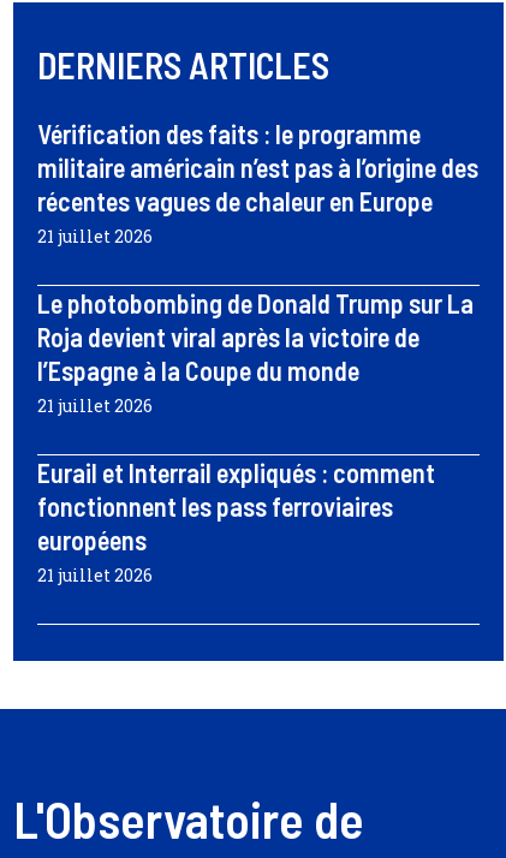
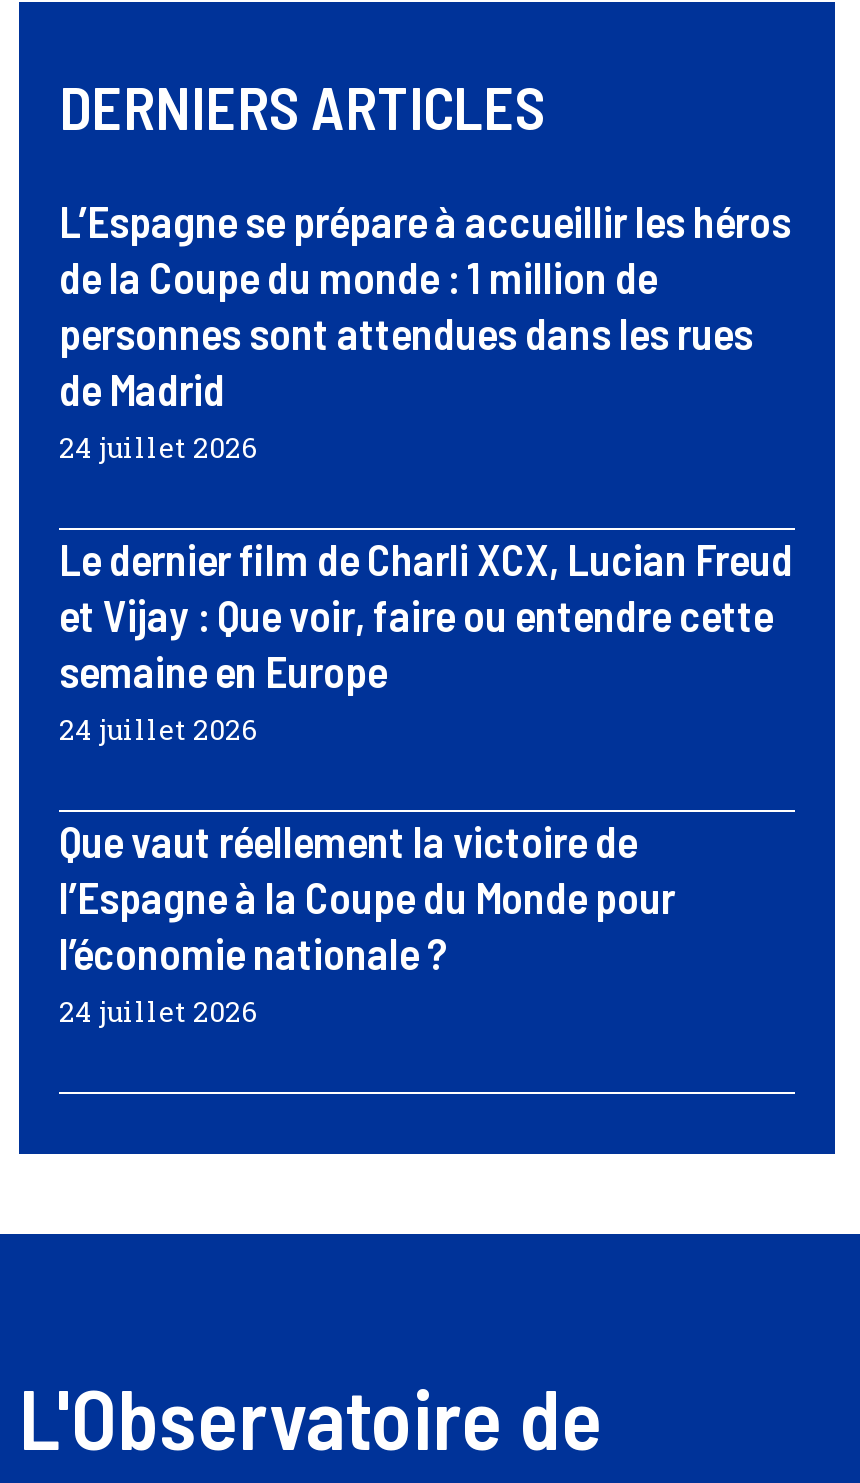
- Vérification des faits : le programme
- militaire américain n’est pas à l’origine des
- récentes vagues de chaleur en Europe
- 21 juillet 2026
+ L’Espagne se prépare à accueillir les héros
+ de la Coupe du monde : 1 million de
+ personnes sont attendues dans les rues
+ de Madrid
+ 24 juillet 2026

- Le photobombing de Donald Trump sur La
- Roja devient viral après la victoire de
- l’Espagne à la Coupe du monde
- 21 juillet 2026
+ Le dernier film de Charli XCX, Lucian Freud
+ et Vijay : Que voir, faire ou entendre cette
+ semaine en Europe
+ 24 juillet 2026

- Eurail et Interrail expliqués : comment
- fonctionnent les pass ferroviaires
- européens
- 21 juillet 2026
+ Que vaut réellement la victoire de
+ l’Espagne à la Coupe du Monde pour
+ l’économie nationale ?
+ 24 juillet 2026
